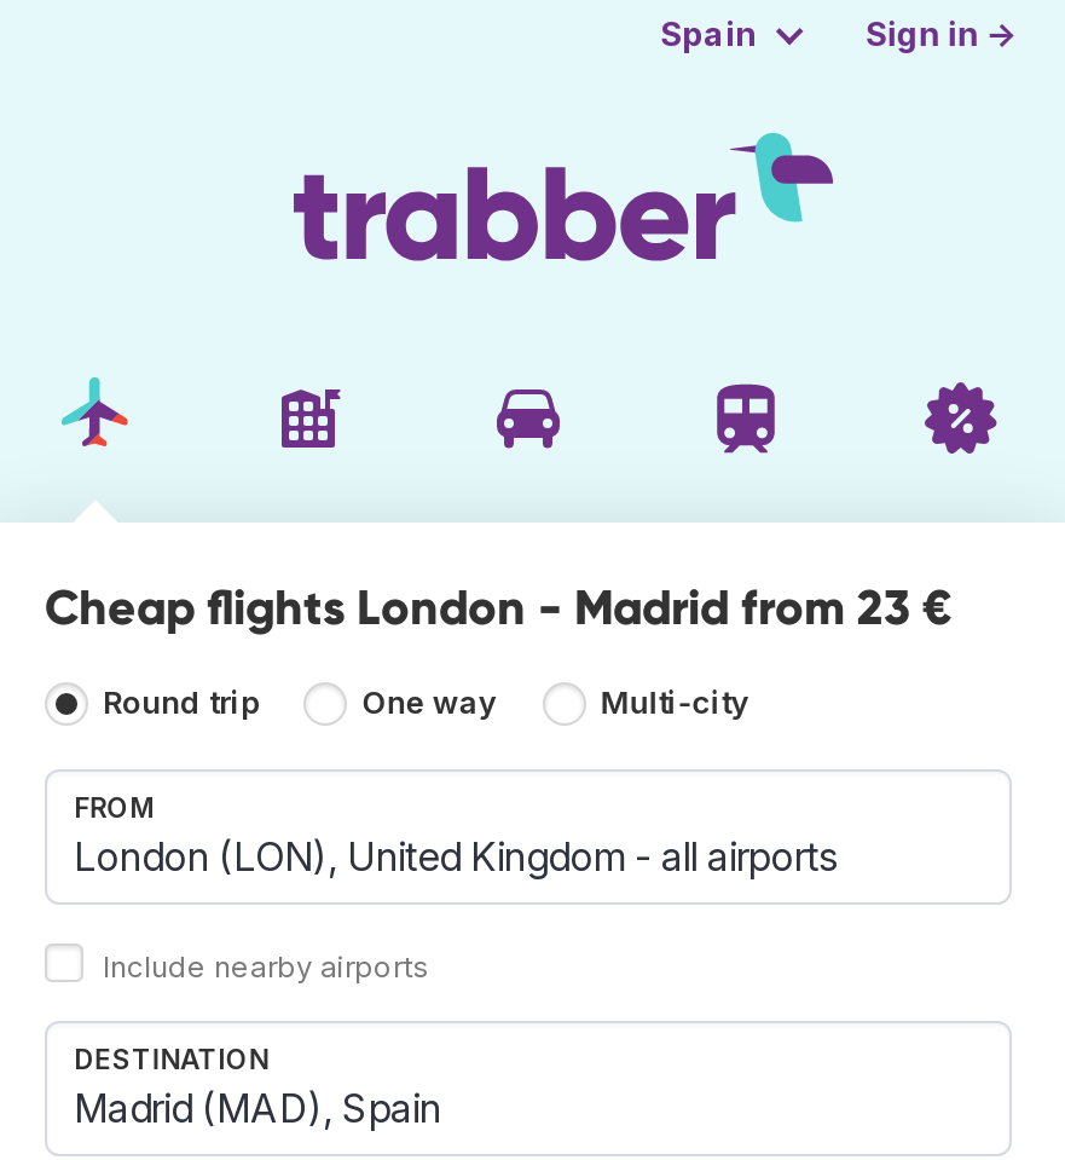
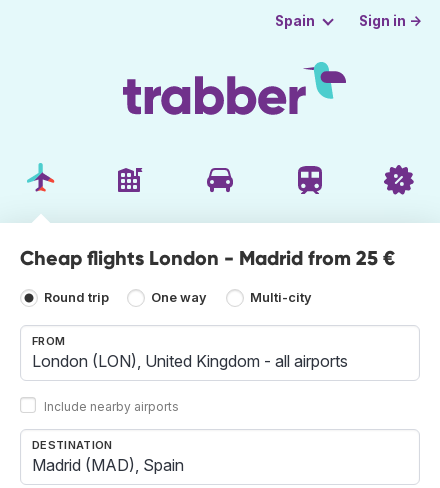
- Cheap flights London - Madrid from 23 €
+ Cheap flights London - Madrid from 25 €
